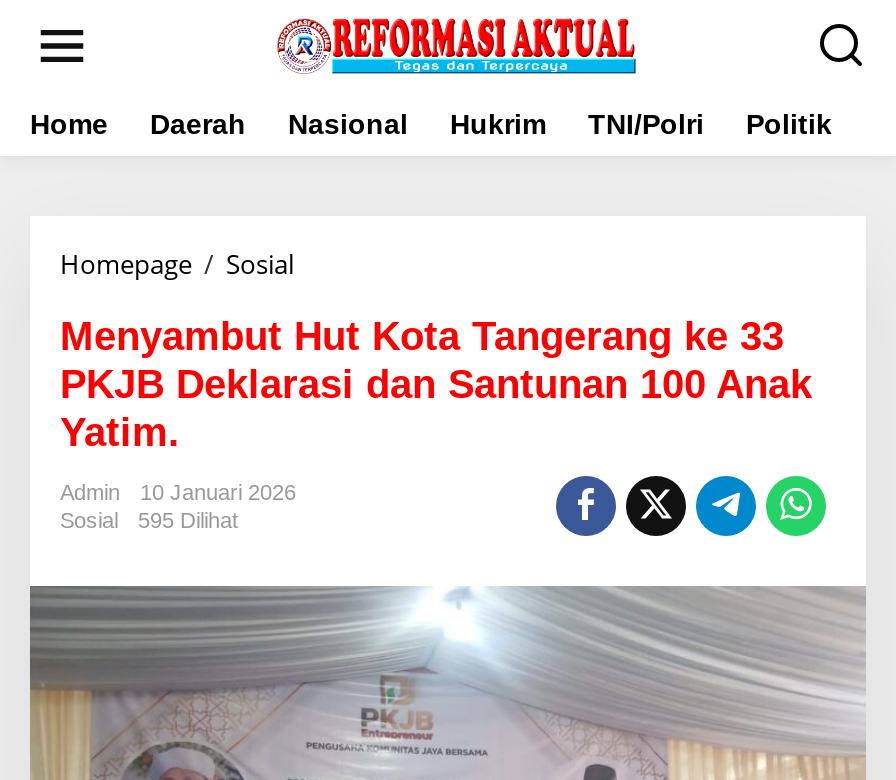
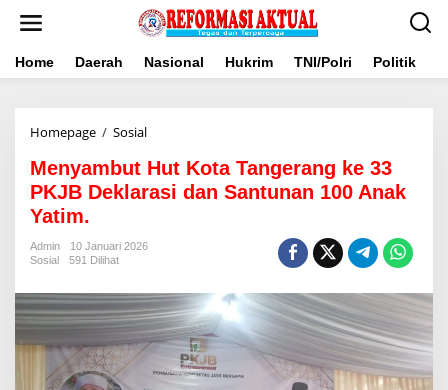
- Sosial 595 Dilihat
+ Sosial 591 Dilihat
